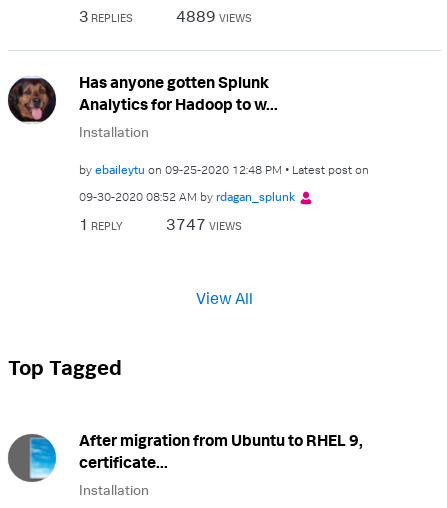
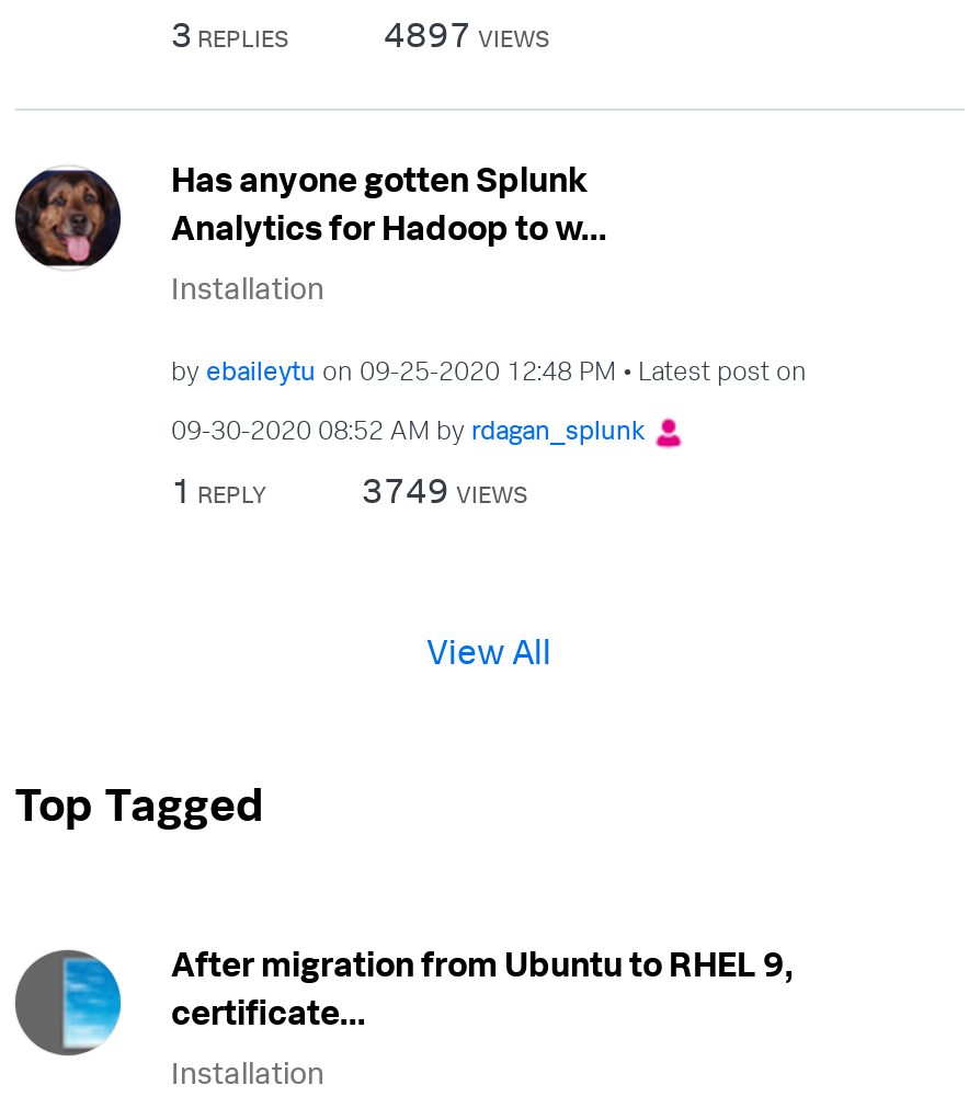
- 4889 VIEWS
+ 4897 VIEWS

- 3747 VIEWS
+ 3749 VIEWS
